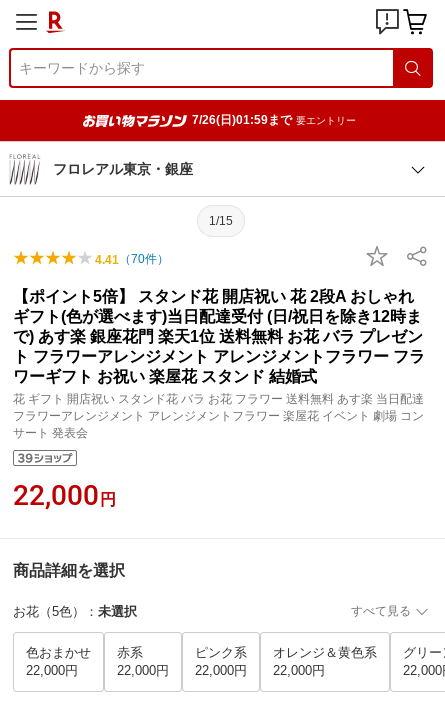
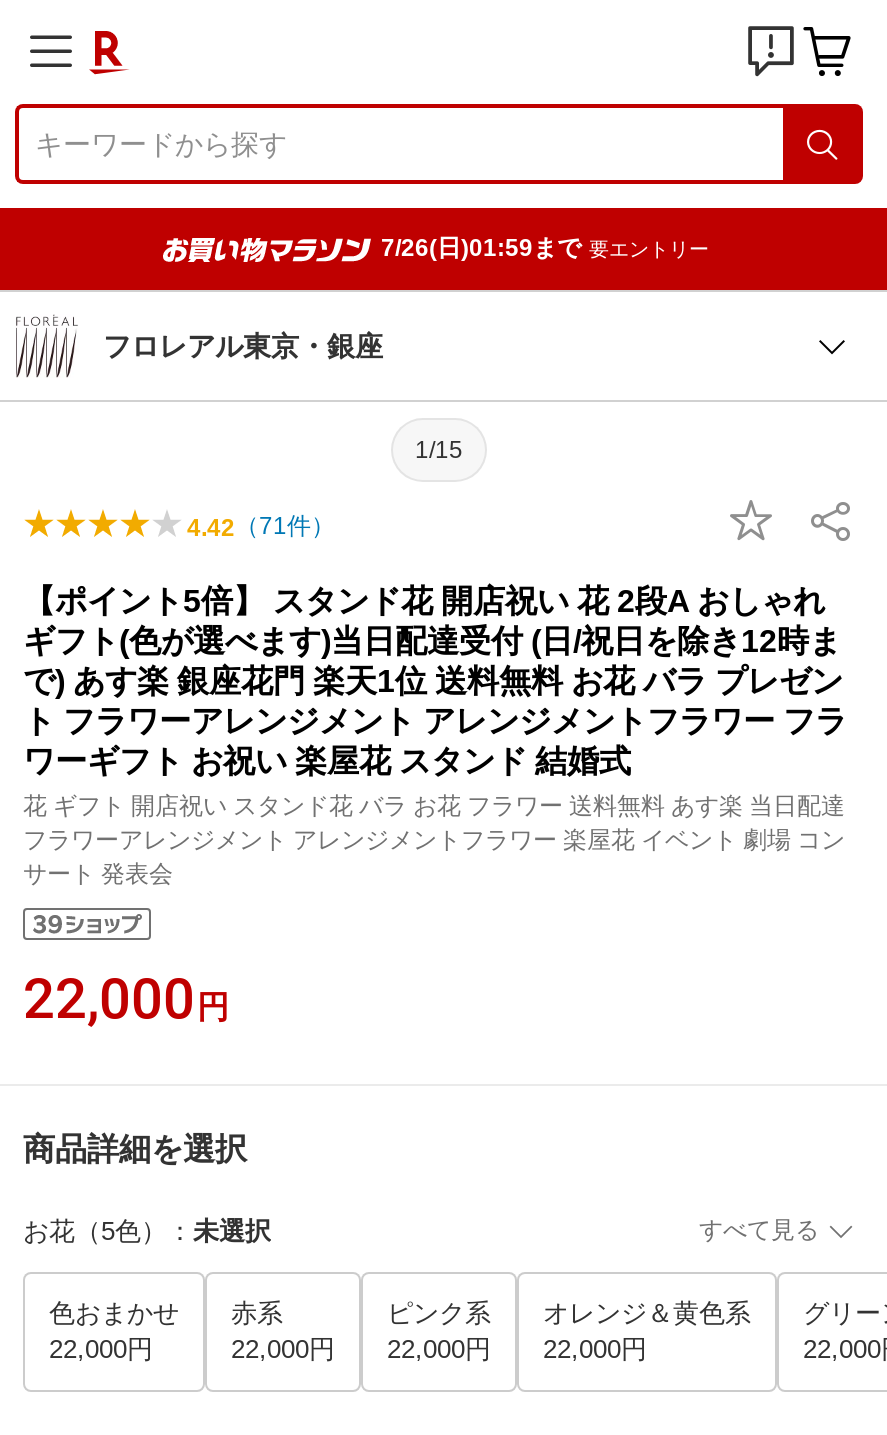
- 4.41（70件）
+ 4.42（71件）
